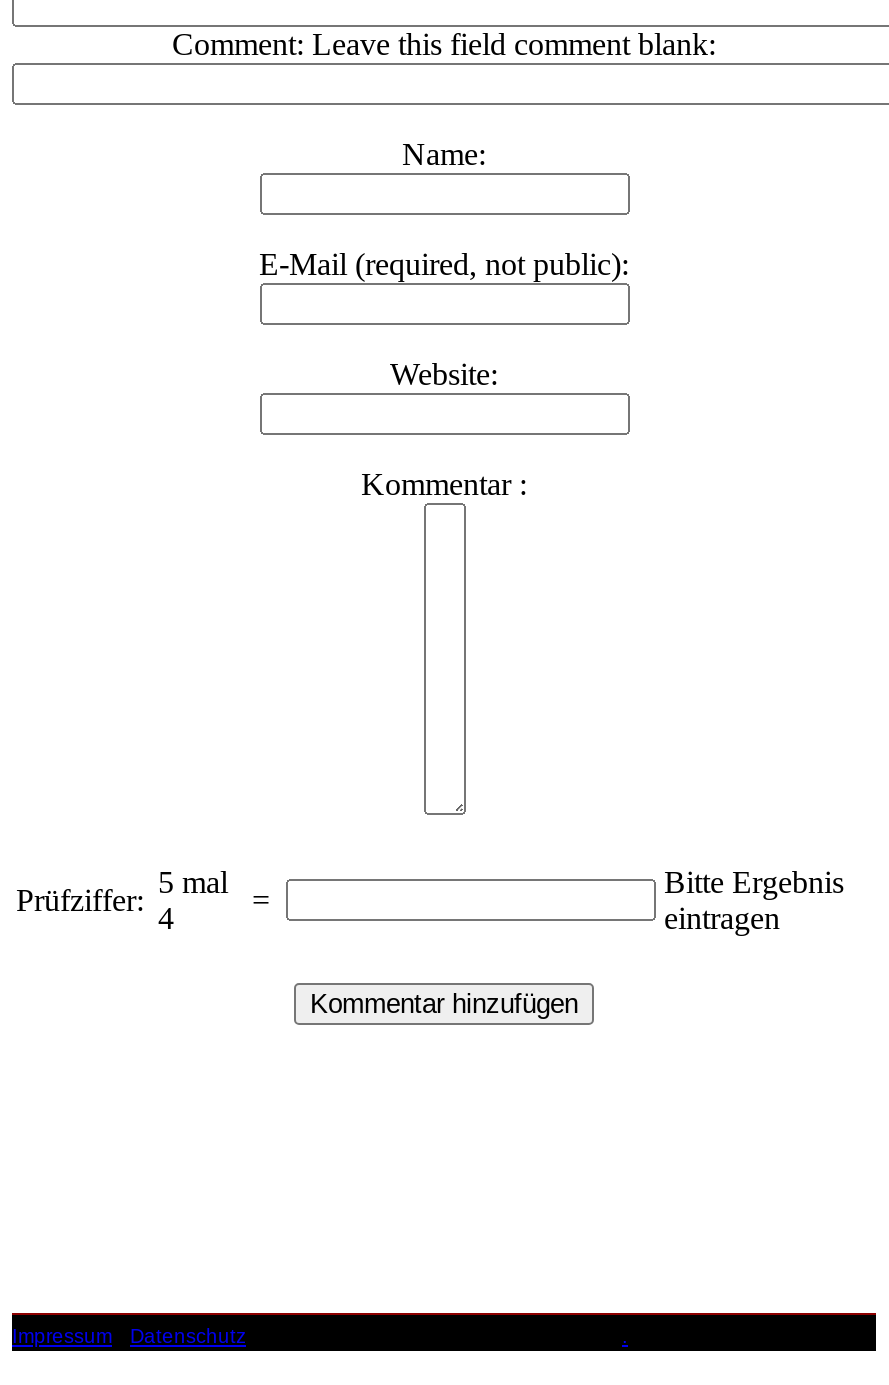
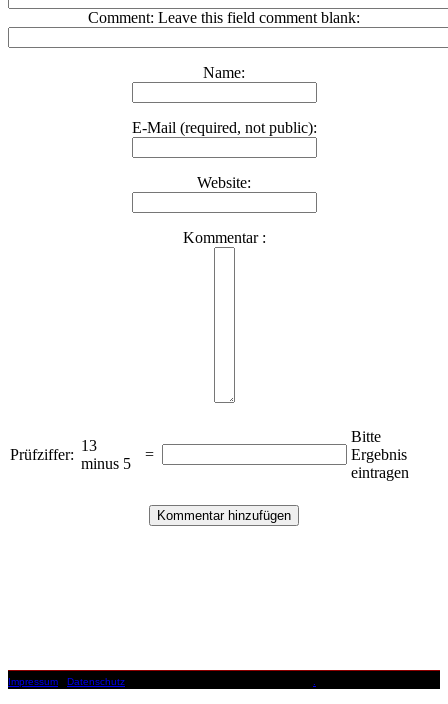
- 5 mal
- 4
+ 13
+ minus 5
